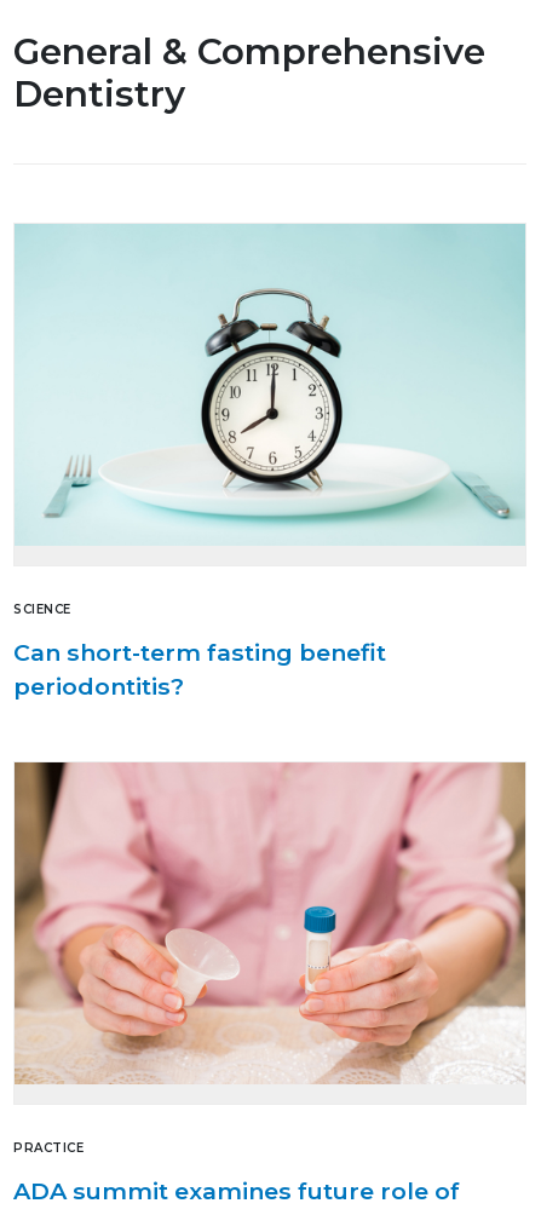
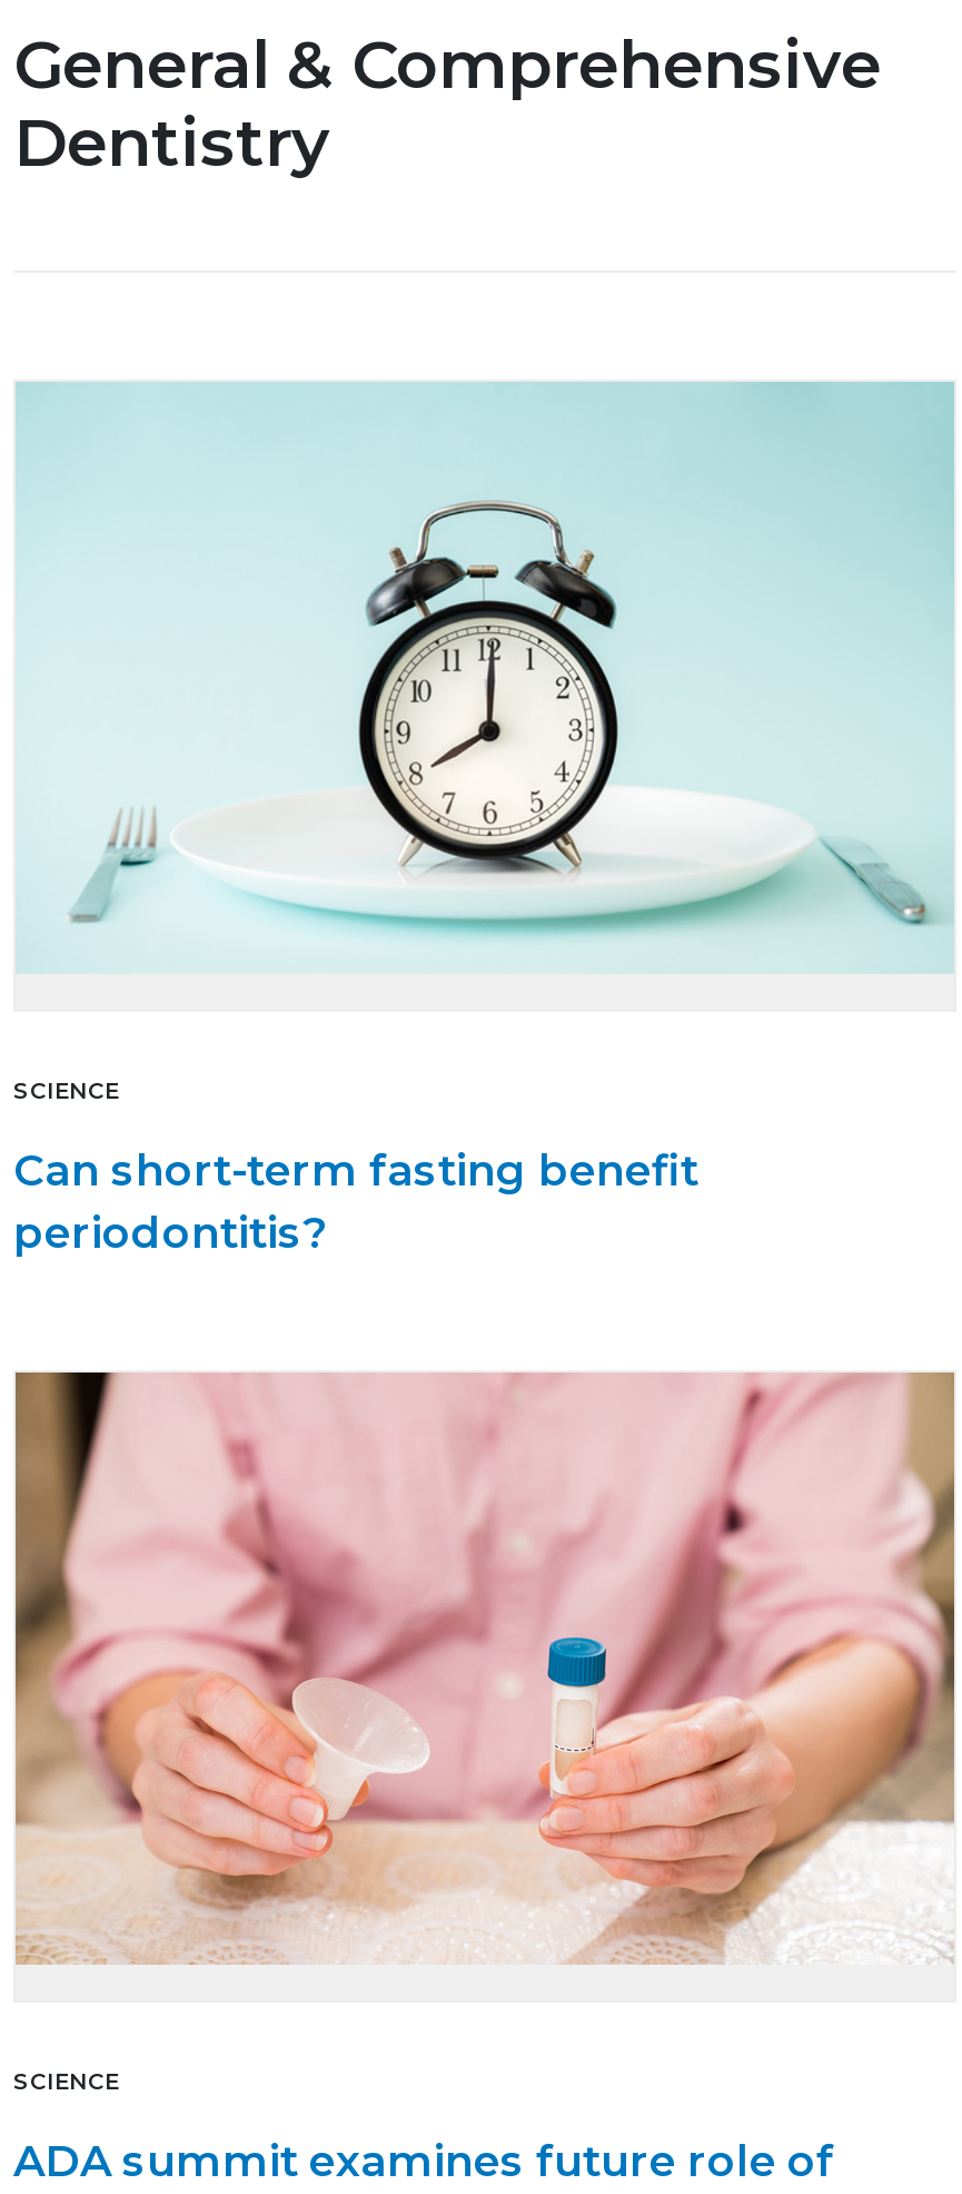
- PRACTICE
+ SCIENCE
